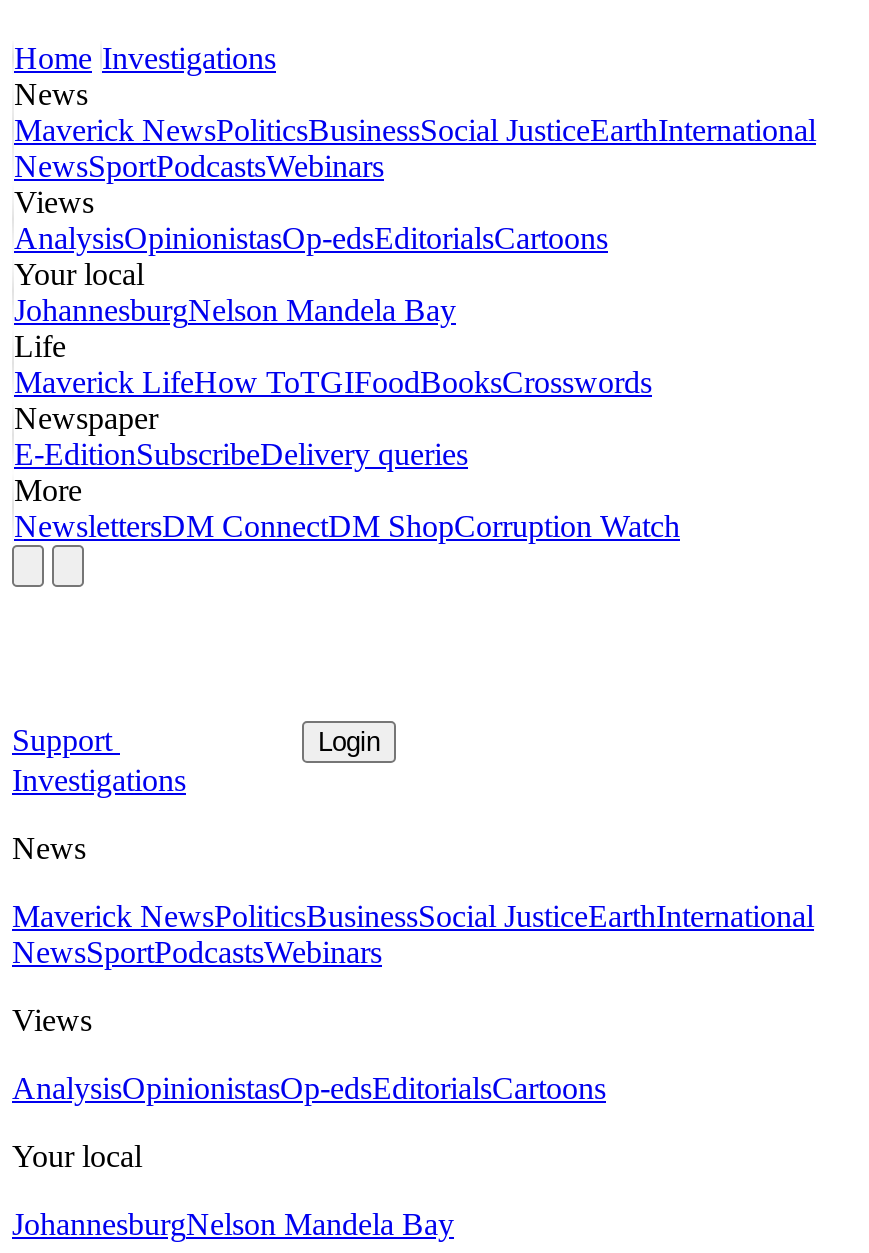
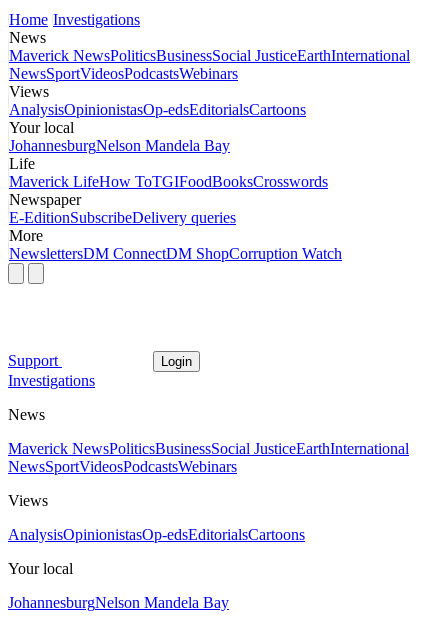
- NewsSportPodcastsWebinars
+ NewsSportVideosPodcastsWebinars

- NewsSportPodcastsWebinars
+ NewsSportVideosPodcastsWebinars
